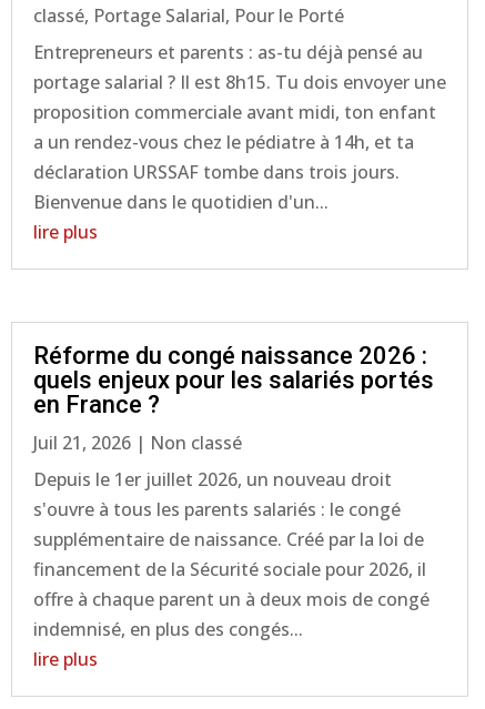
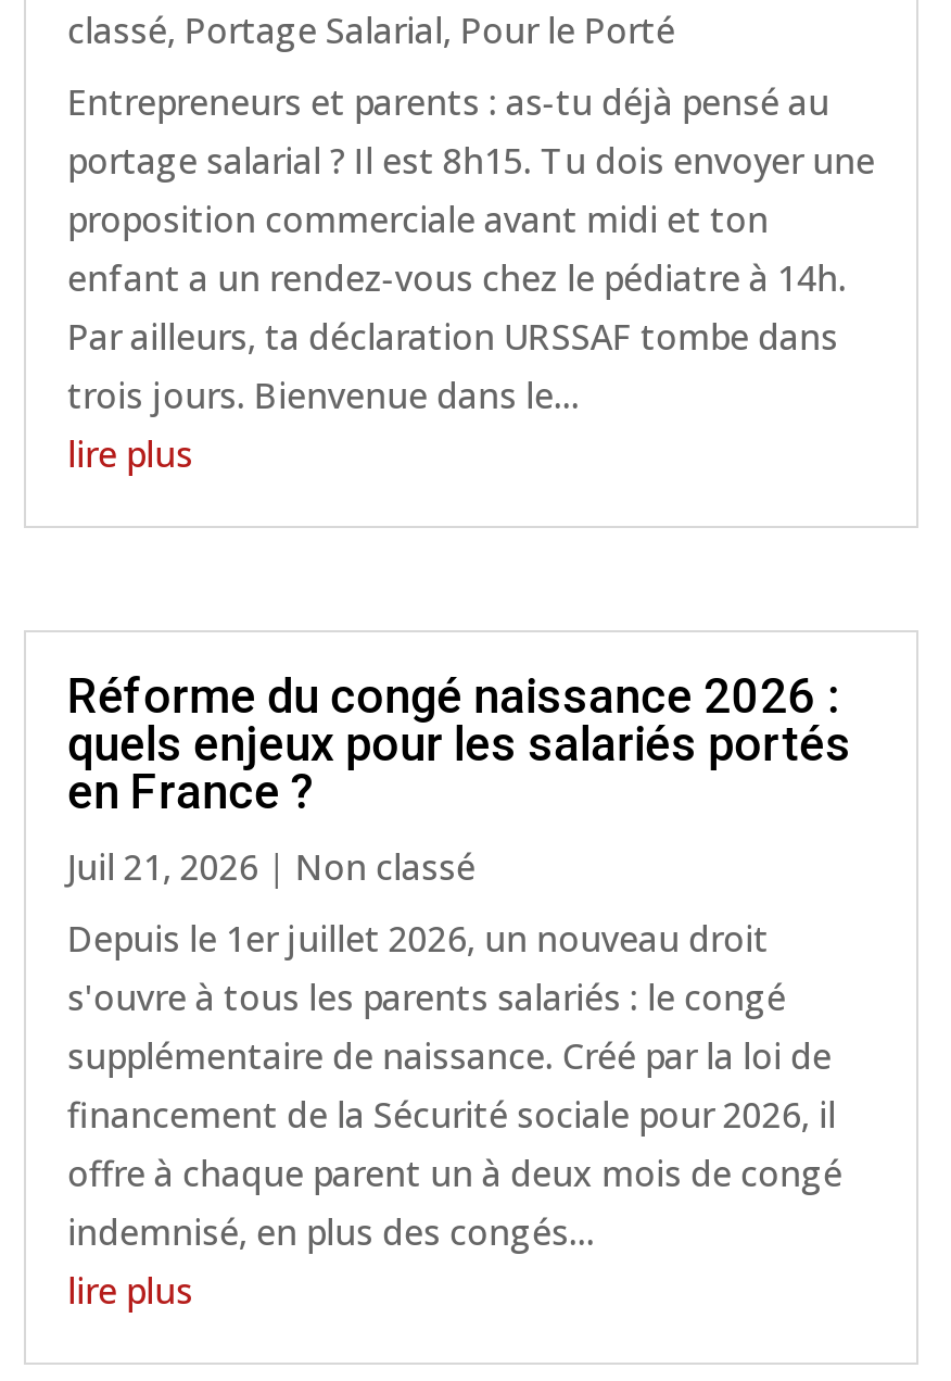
- proposition commerciale avant midi, ton enfant
- a un rendez-vous chez le pédiatre à 14h, et ta
- déclaration URSSAF tombe dans trois jours.
- Bienvenue dans le quotidien d'un...
+ proposition commerciale avant midi et ton
+ enfant a un rendez-vous chez le pédiatre à 14h.
+ Par ailleurs, ta déclaration URSSAF tombe dans
+ trois jours. Bienvenue dans le...
